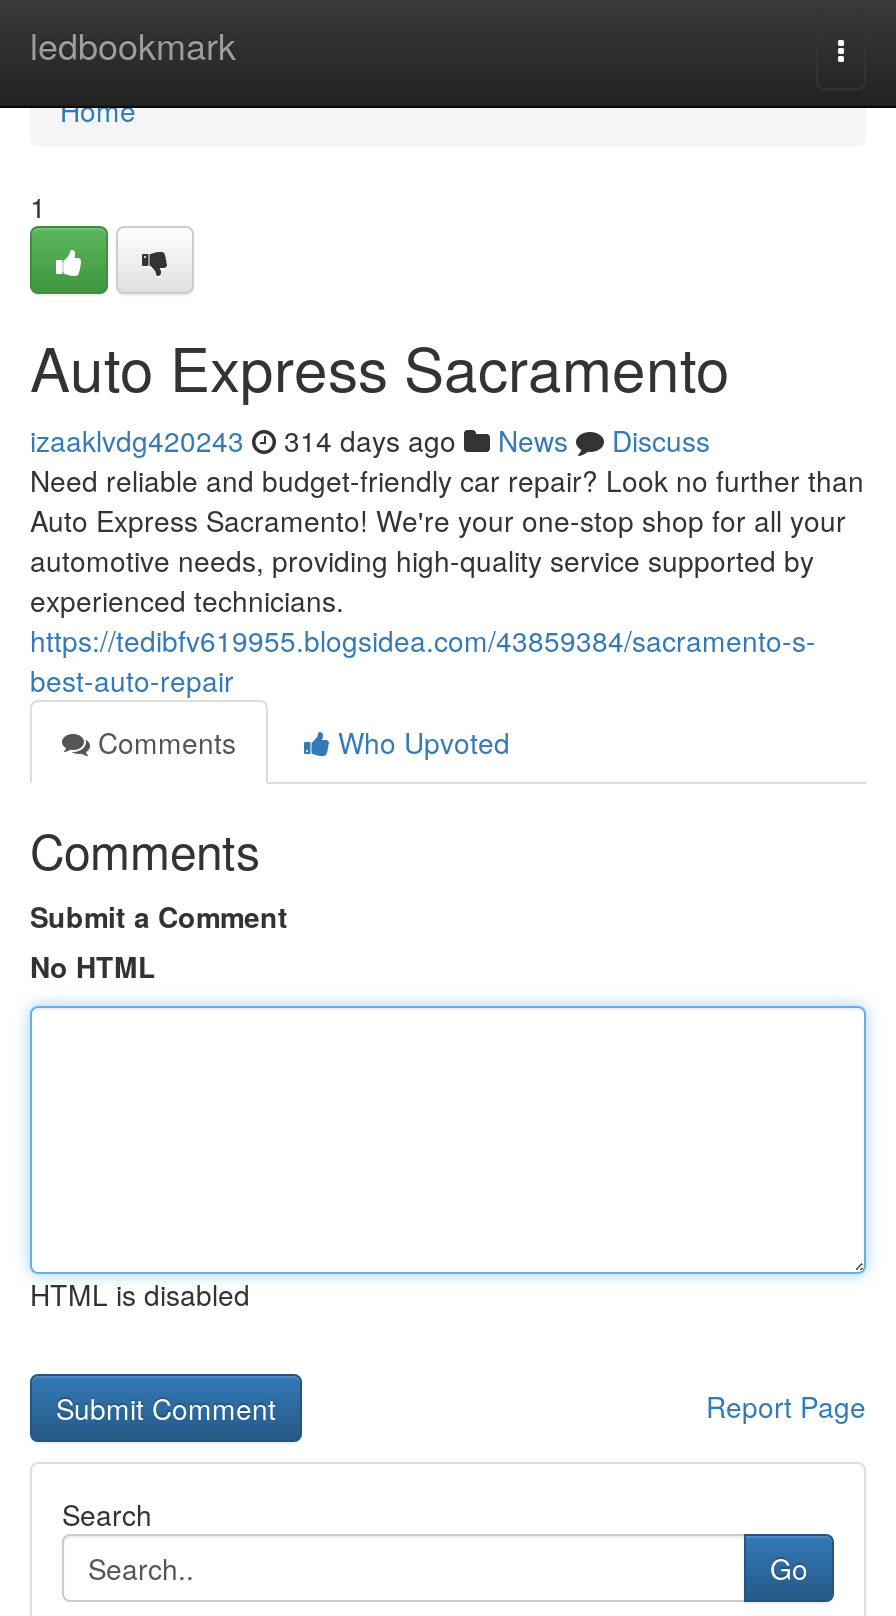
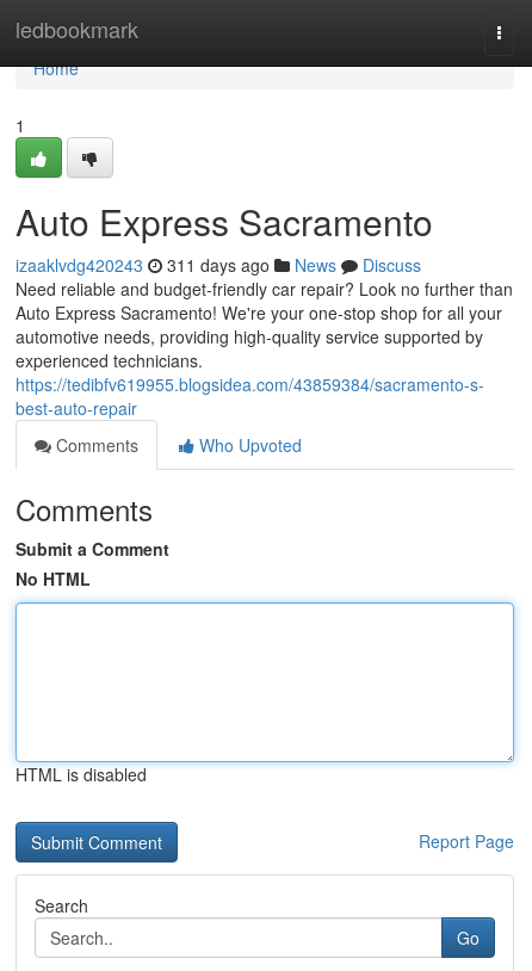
- izaaklvdg420243 314 days ago News Discuss
+ izaaklvdg420243 311 days ago News Discuss
